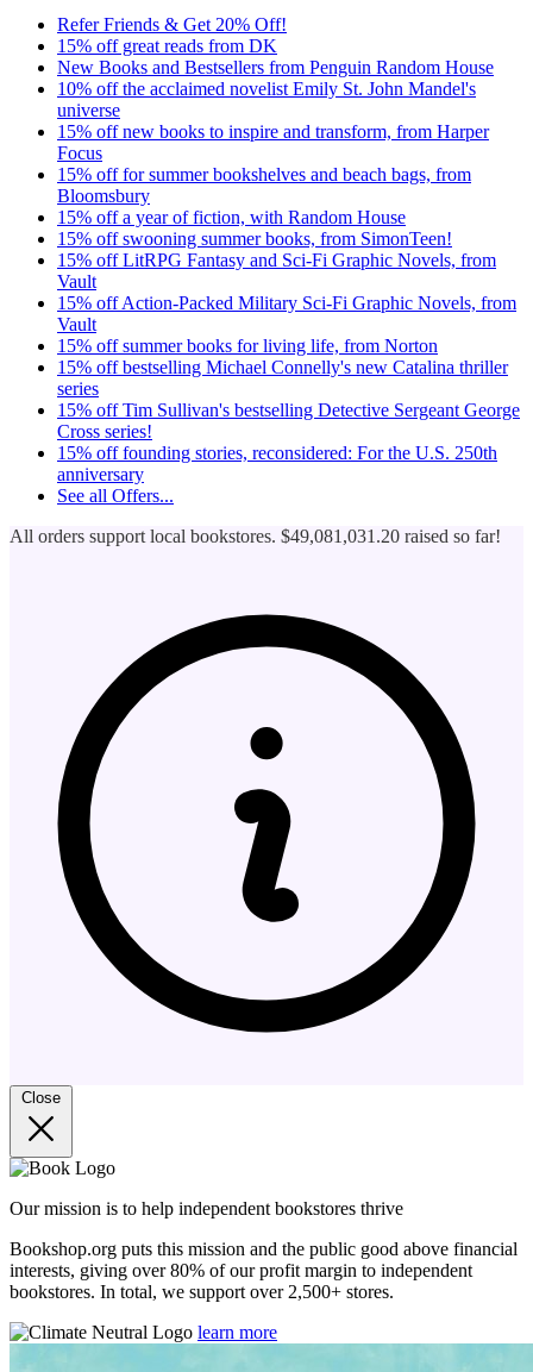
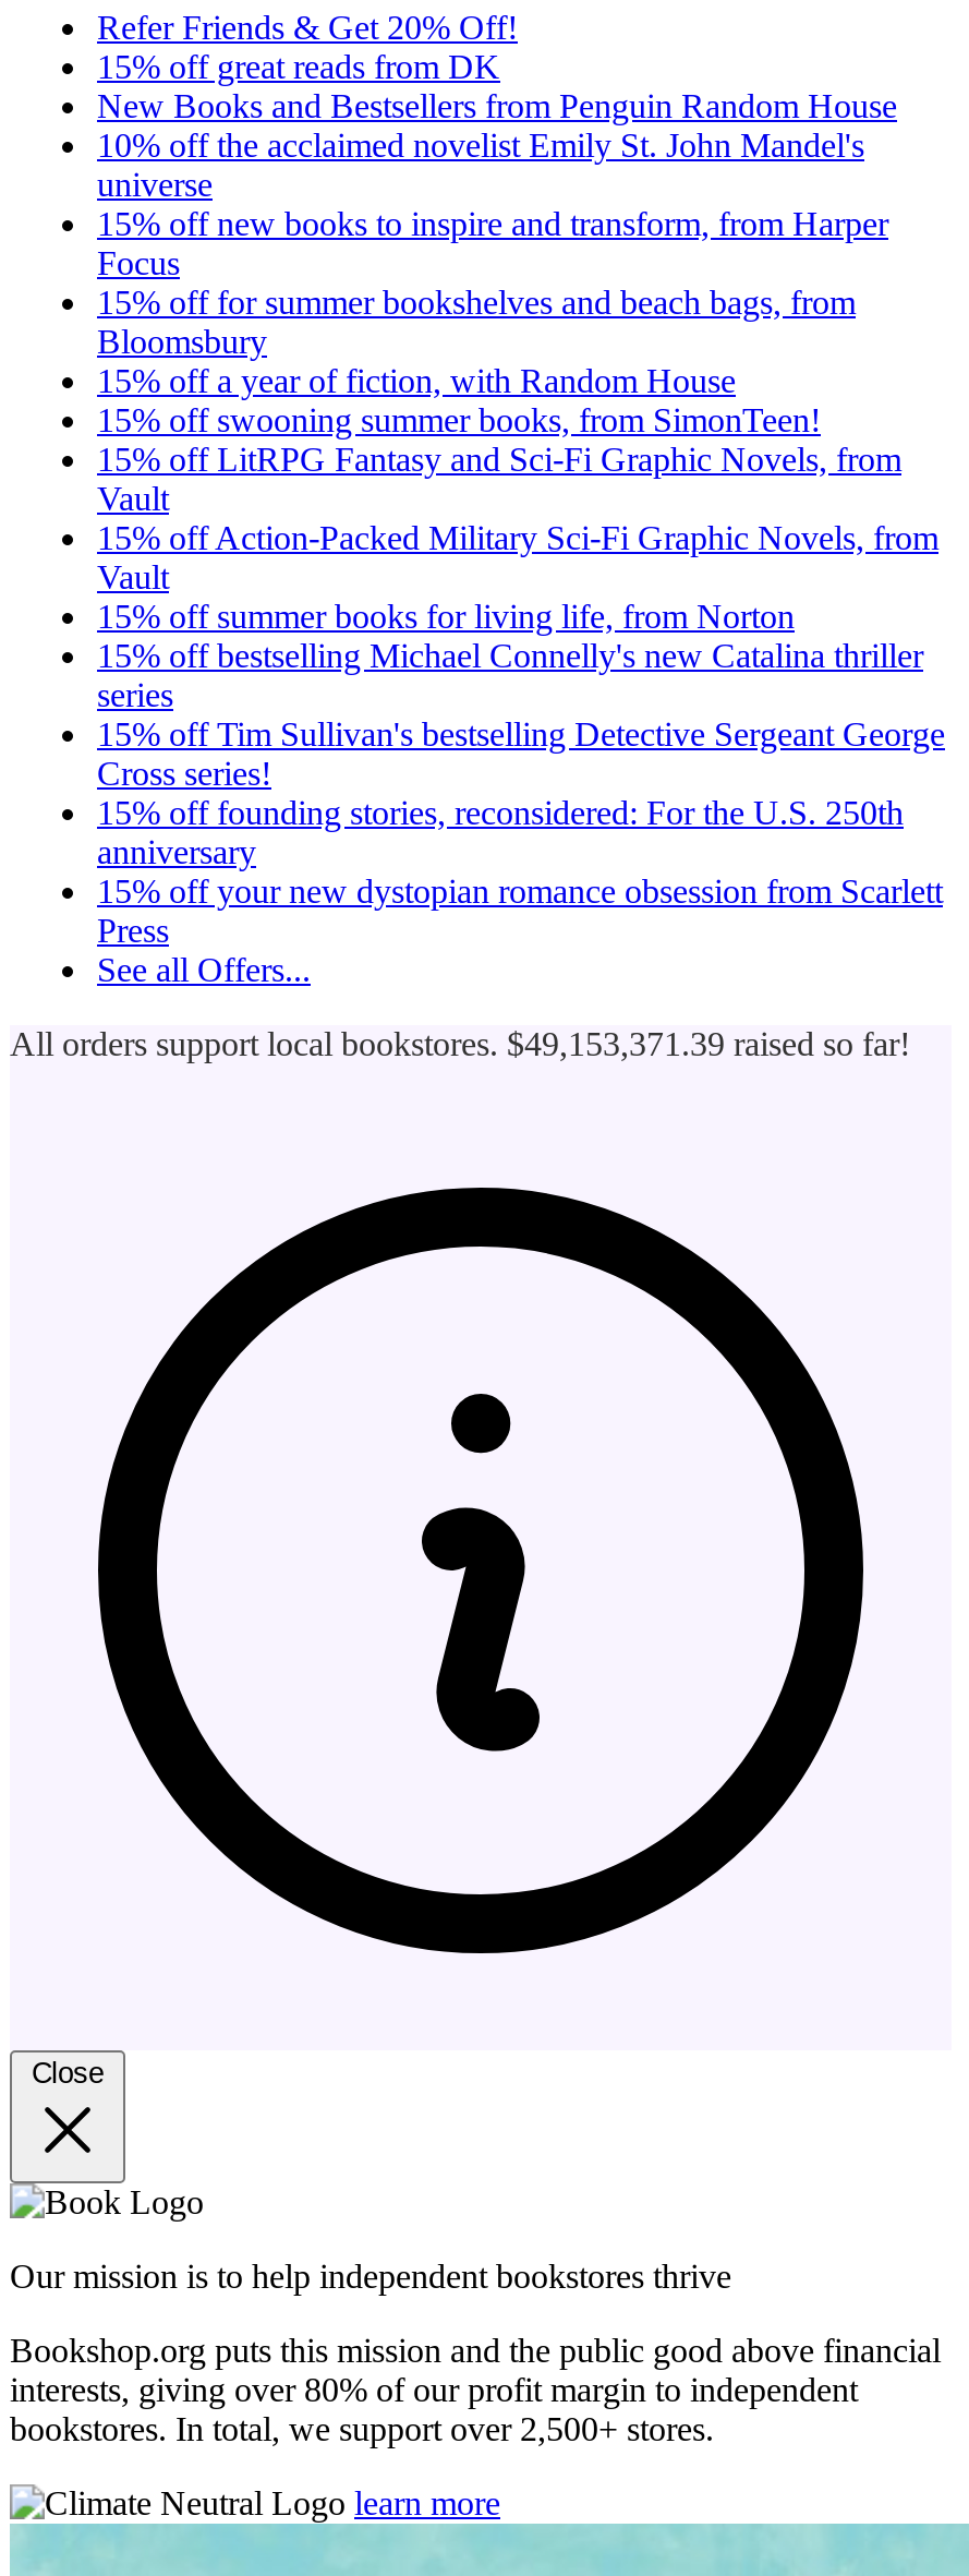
+ 15% off your new dystopian romance obsession from Scarlett
+ Press

- All orders support local bookstores. $49,081,031.20 raised so far!
+ All orders support local bookstores. $49,153,371.39 raised so far!
